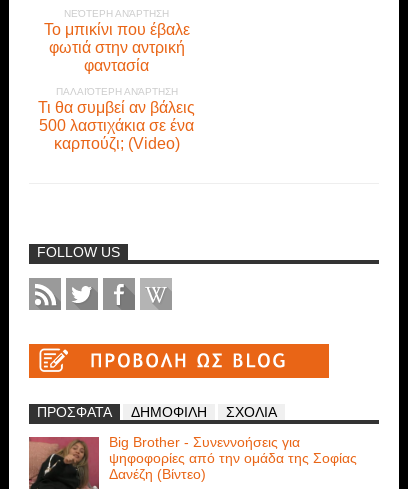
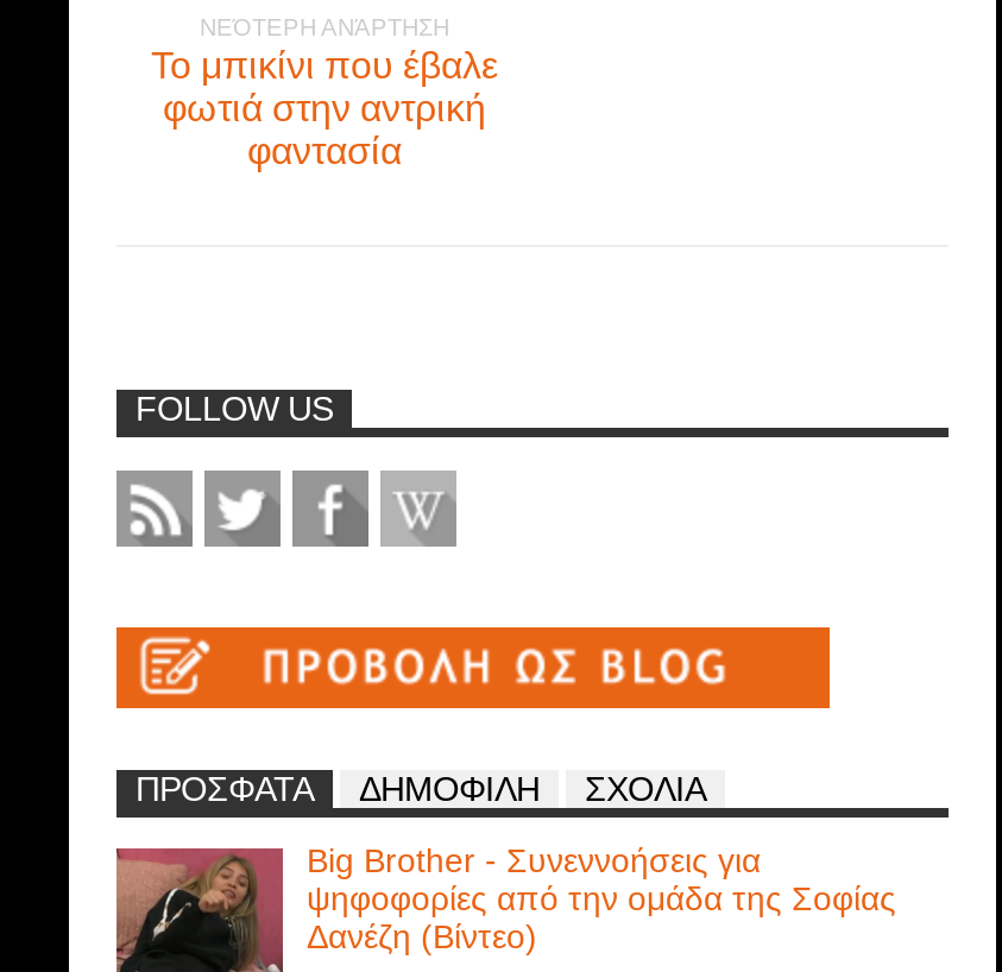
- ΠΑΛΑΙΌΤΕΡΗ ΑΝΆΡΤΗΣΗ
- Τι θα συμβεί αν βάλεις
- 500 λαστιχάκια σε ένα
- καρπούζι; (Video)
